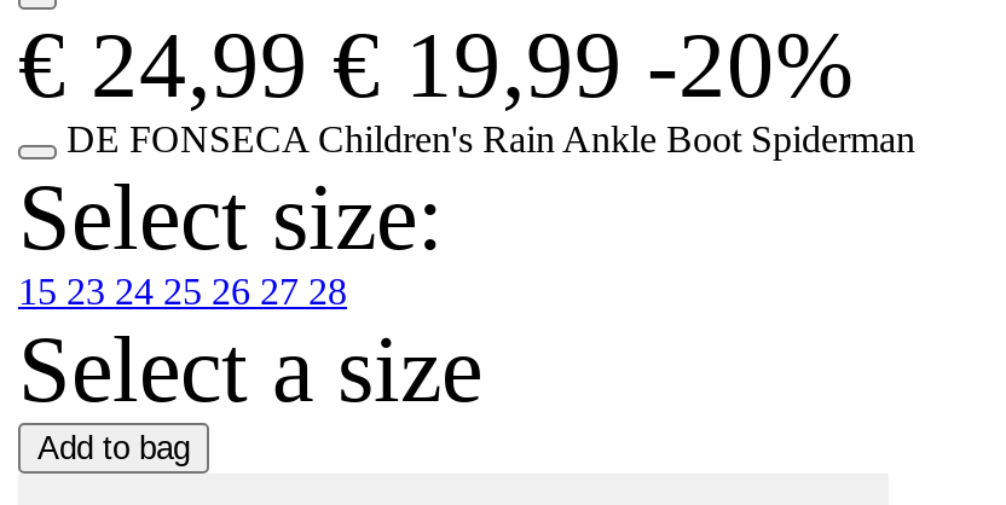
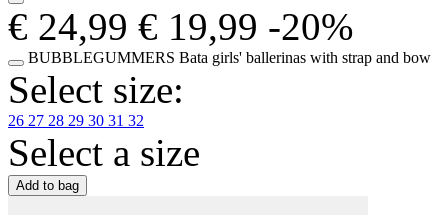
- DE FONSECA Children's Rain Ankle Boot Spiderman
+ BUBBLEGUMMERS Bata girls' ballerinas with strap and bow

- 15 23 24 25 26 27 28
+ 26 27 28 29 30 31 32
